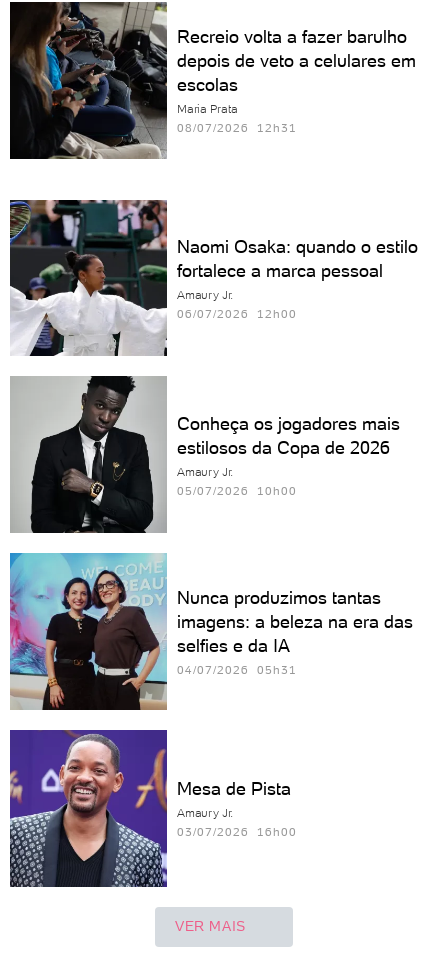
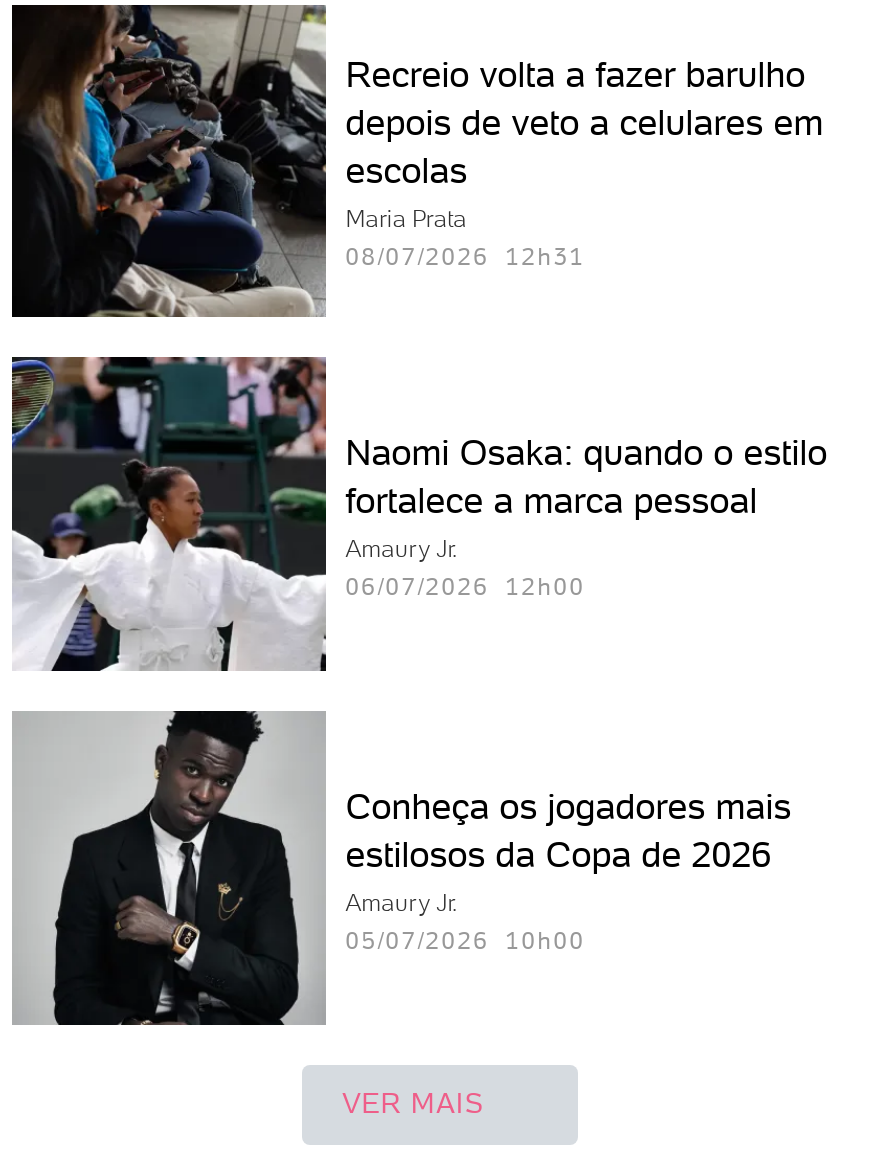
- [image]
- Nunca produzimos tantas
- imagens: a beleza na era das
- selfies e da IA
- 04/07/2026 05h31

- [image]
- Mesa de Pista
- Amaury Jr.
- 03/07/2026 16h00
